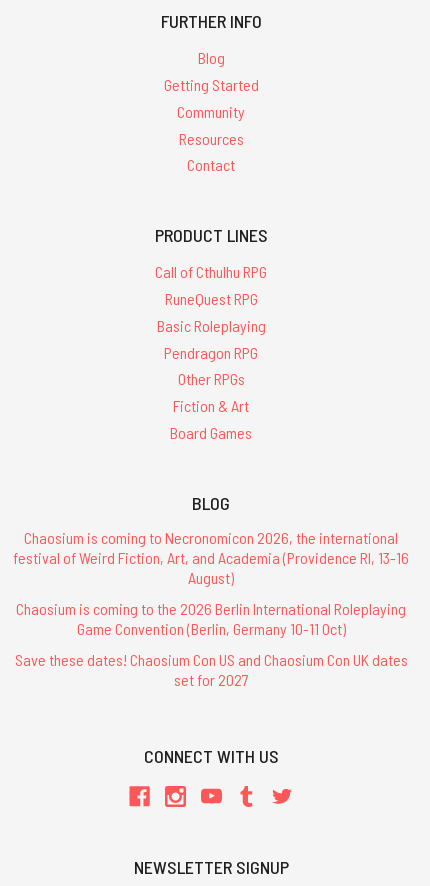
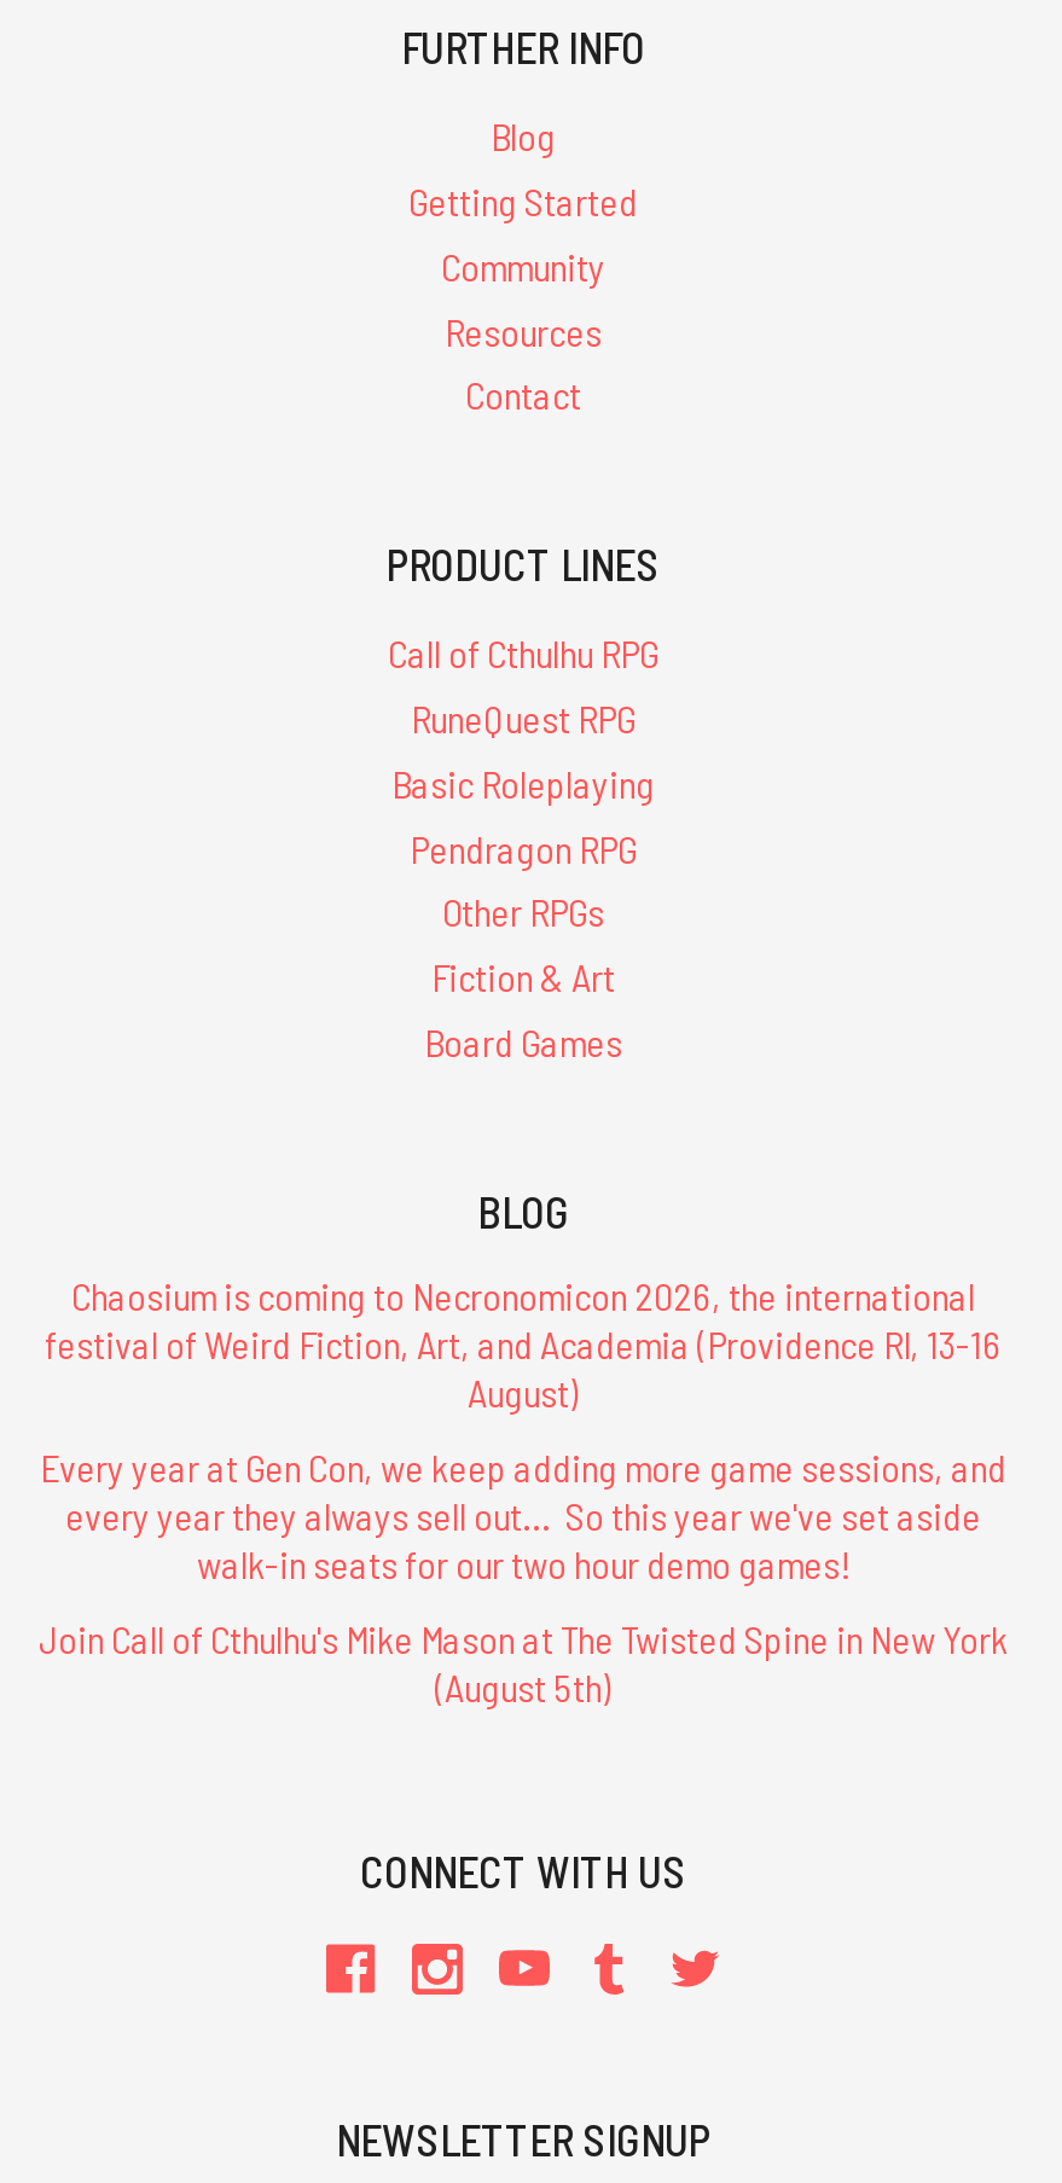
- Chaosium is coming to the 2026 Berlin International Roleplaying
- Game Convention (Berlin, Germany 10-11 Oct)
+ Every year at Gen Con, we keep adding more game sessions, and
+ every year they always sell out... So this year we've set aside
+ walk-in seats for our two hour demo games!

- Save these dates! Chaosium Con US and Chaosium Con UK dates
- set for 2027
+ Join Call of Cthulhu's Mike Mason at The Twisted Spine in New York
+ (August 5th)
